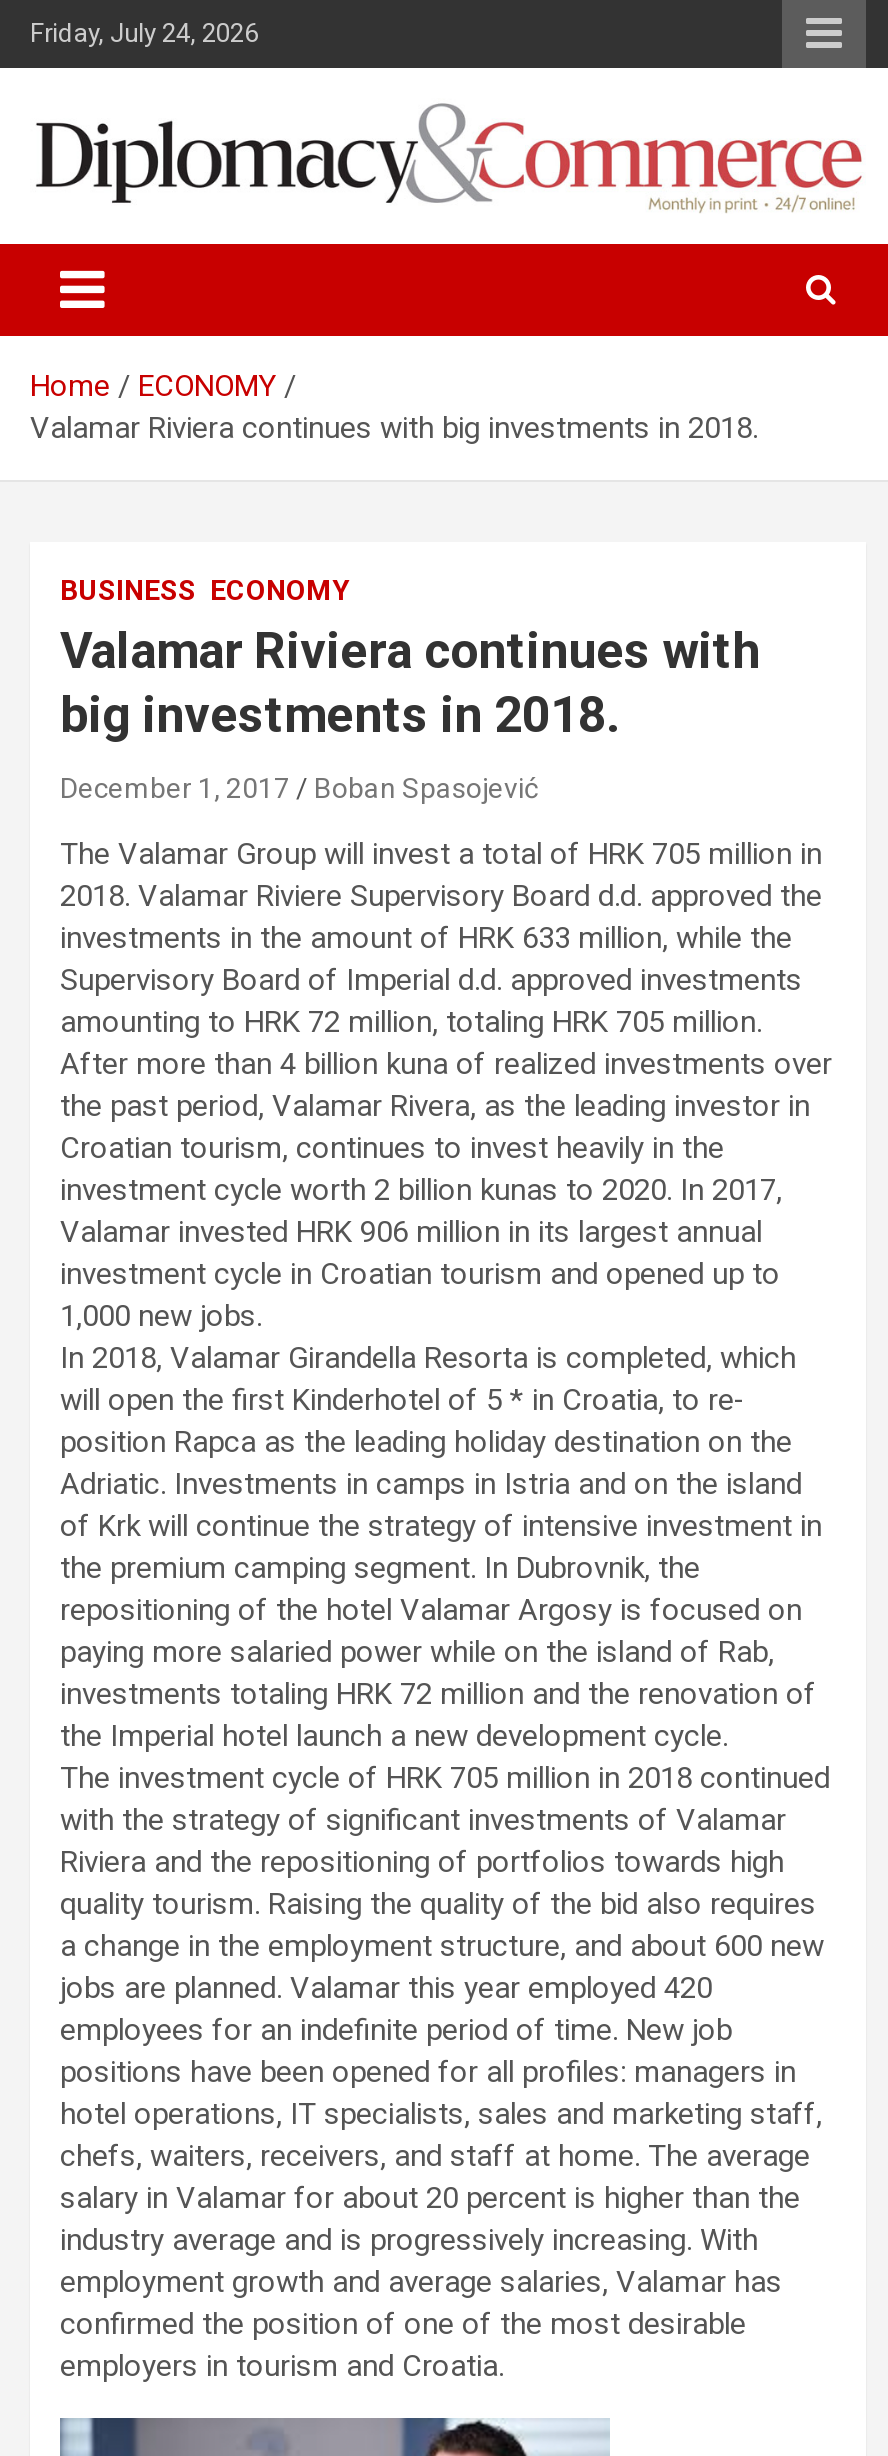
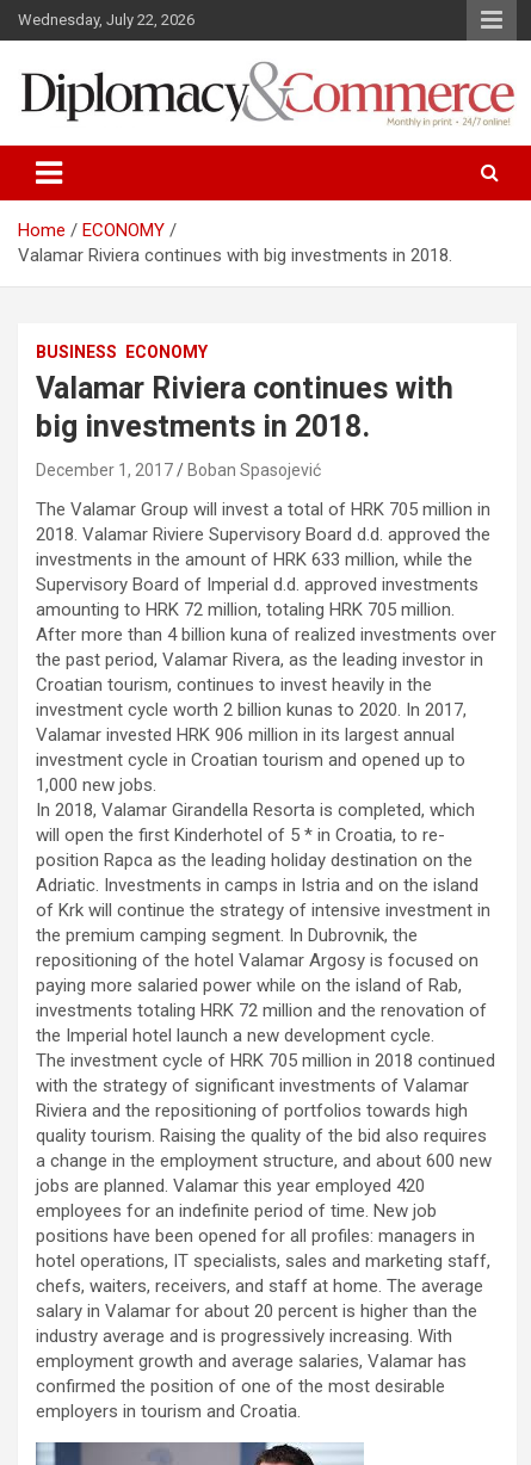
- Friday, July 24, 2026
+ Wednesday, July 22, 2026
